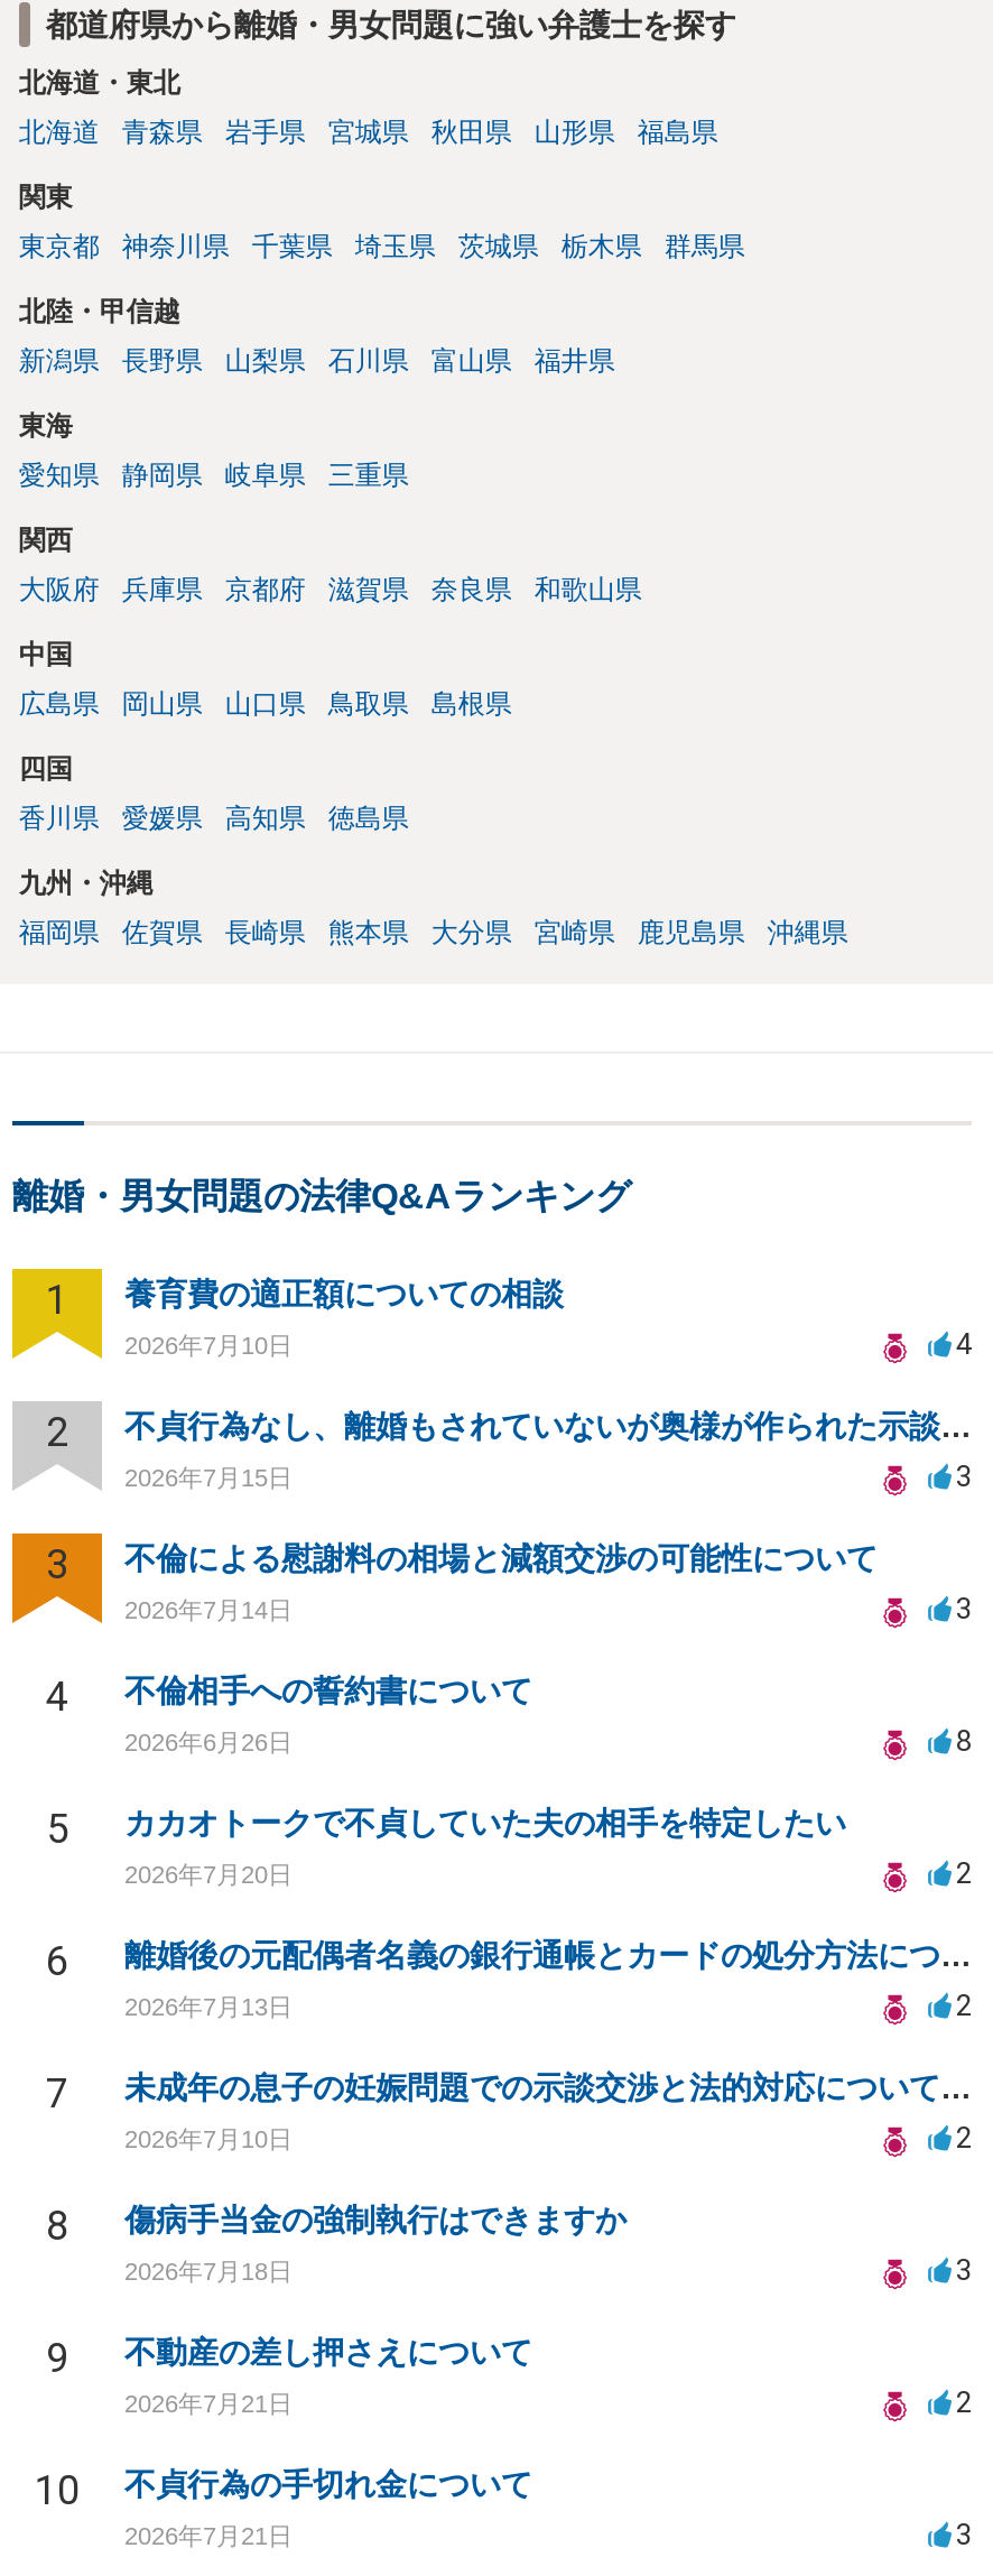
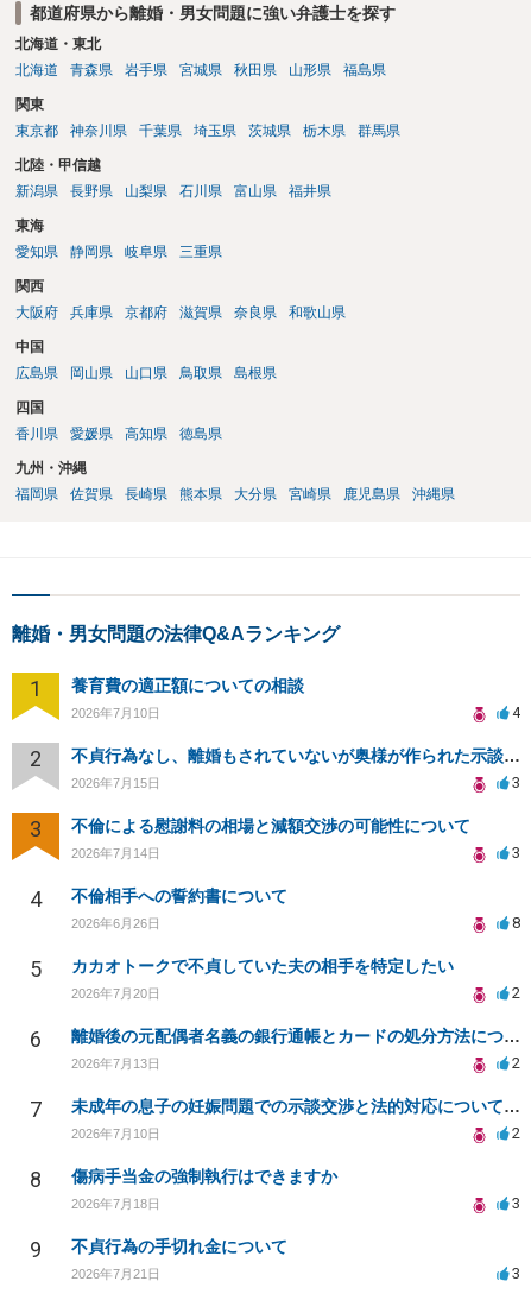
- 不動産の差し押さえについて
- 2026年7月21日
- 2
- 10
